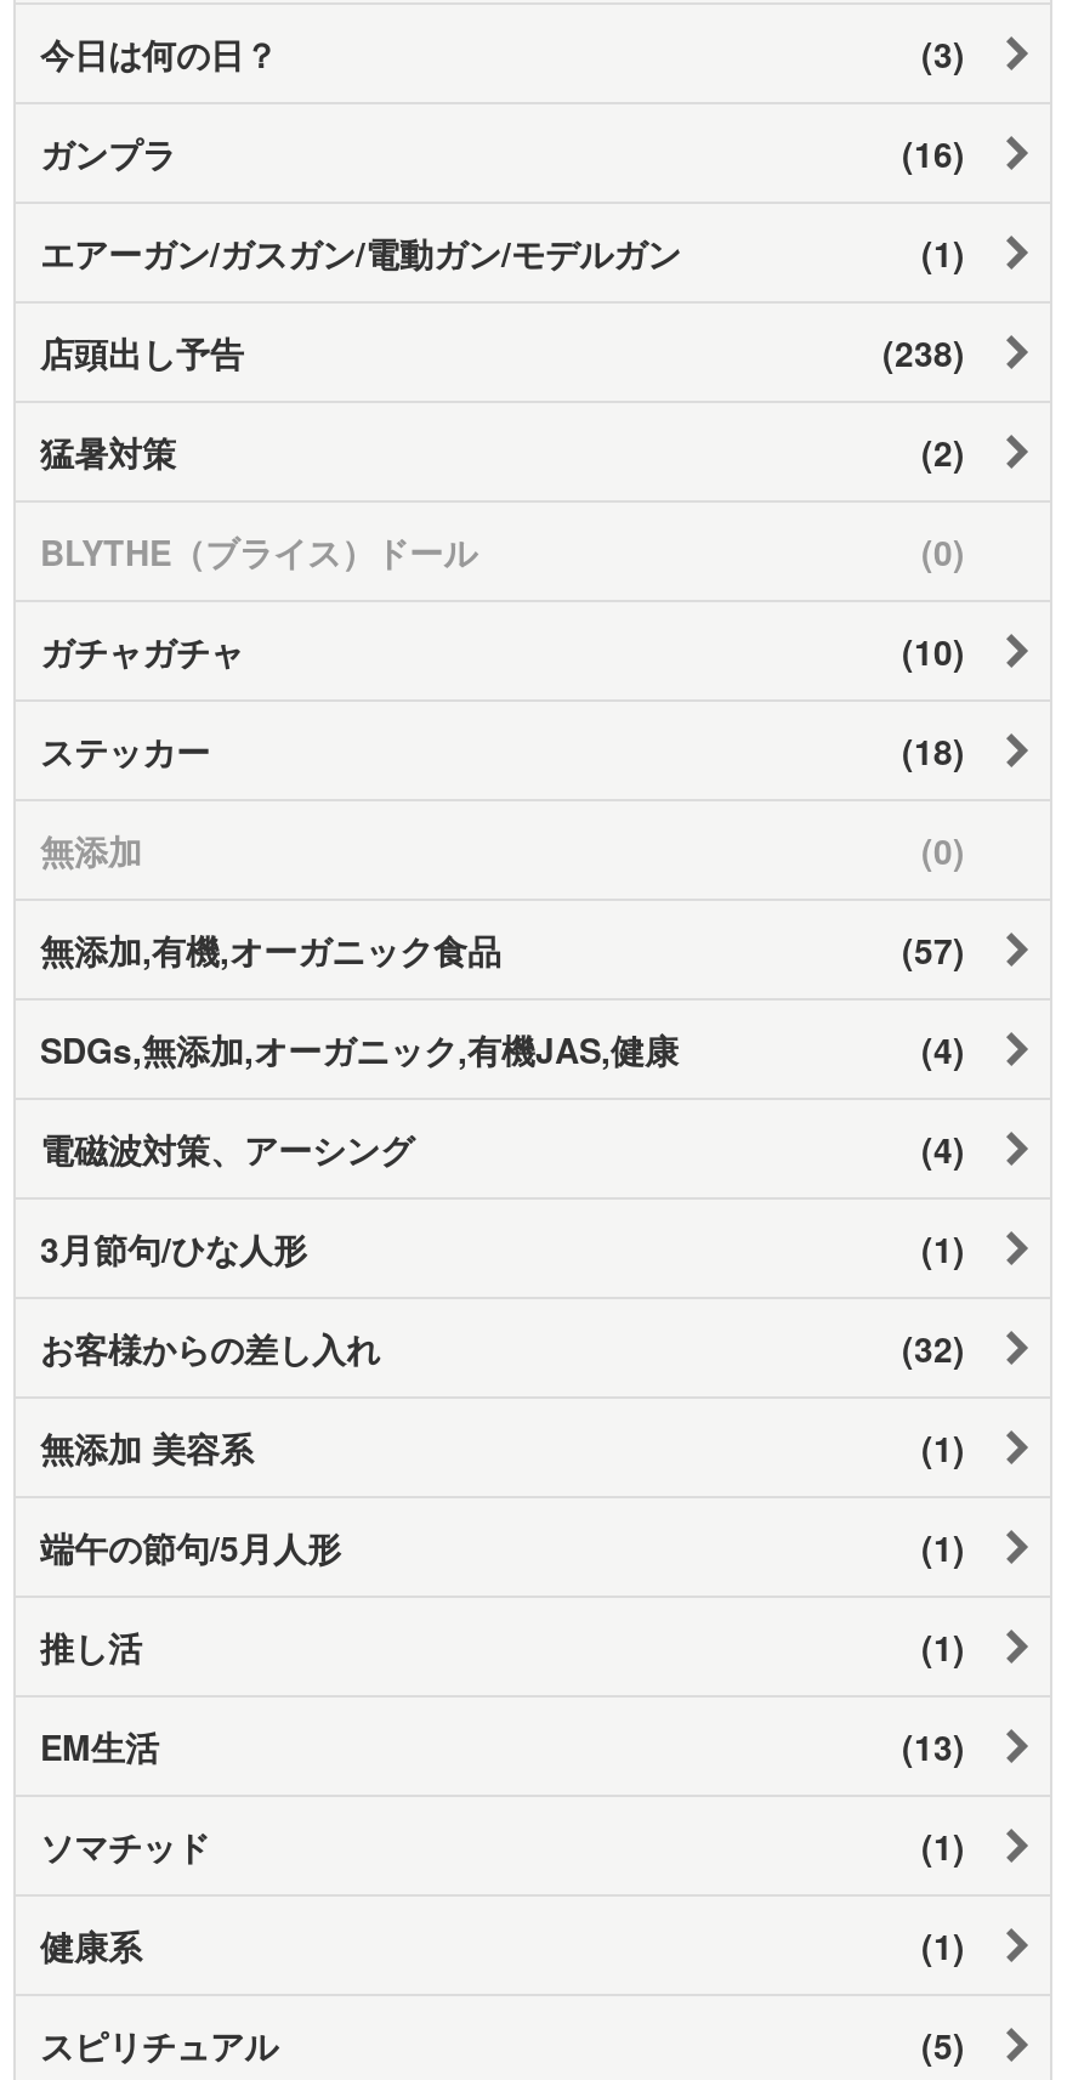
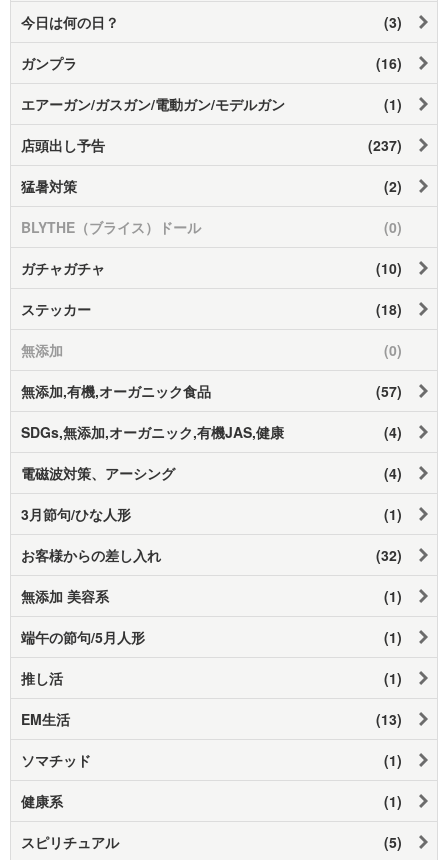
- (238)
+ (237)
